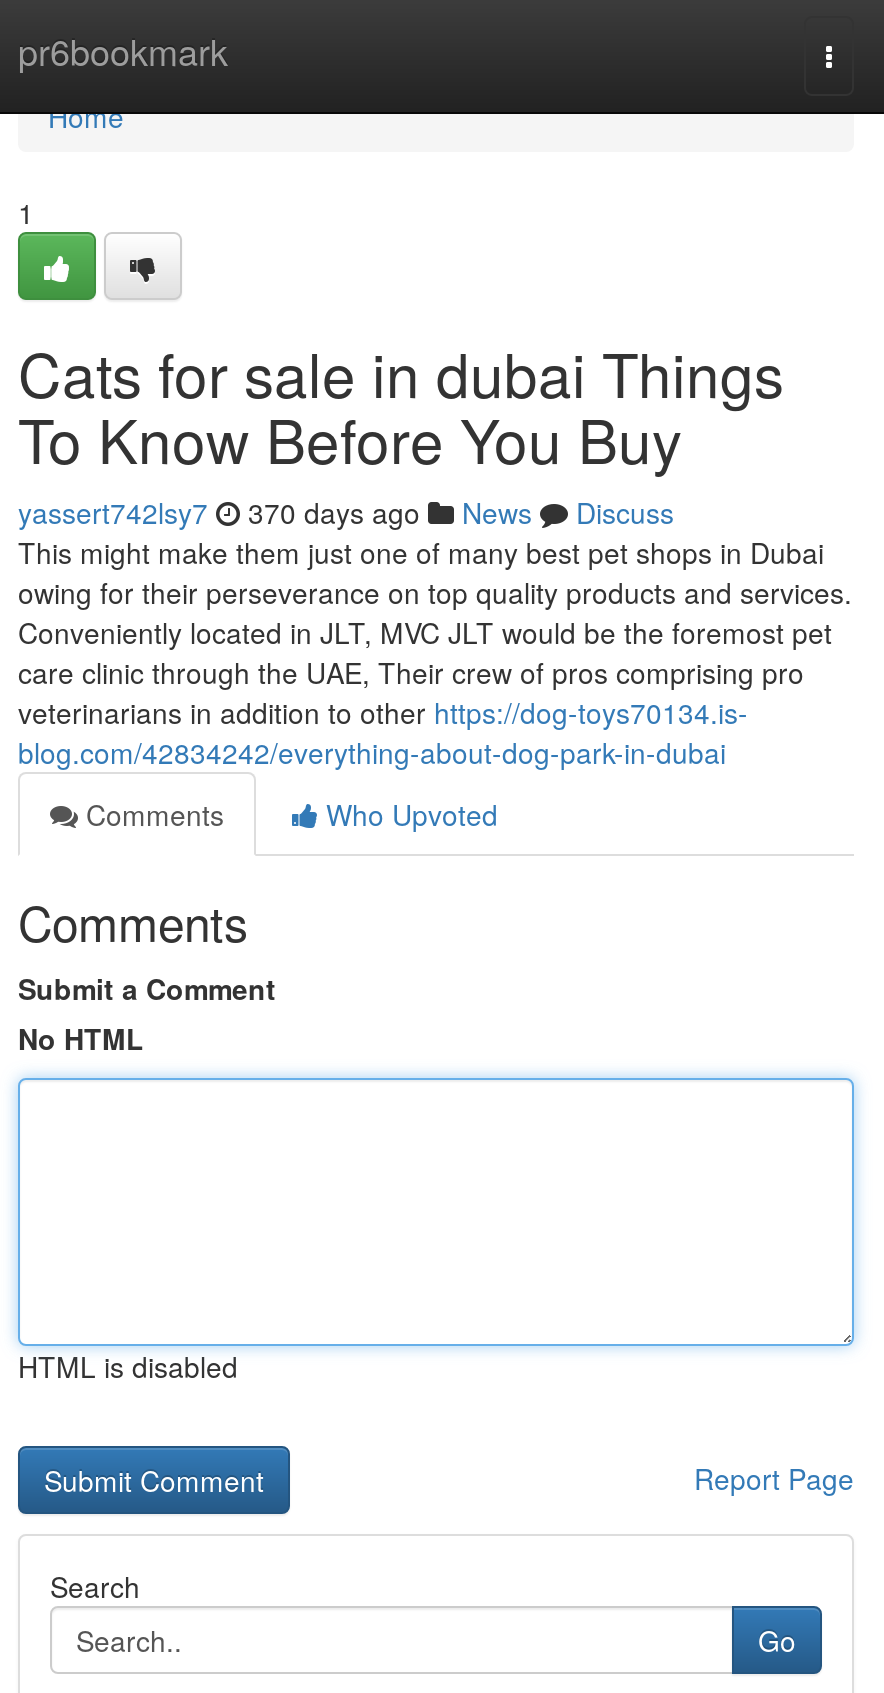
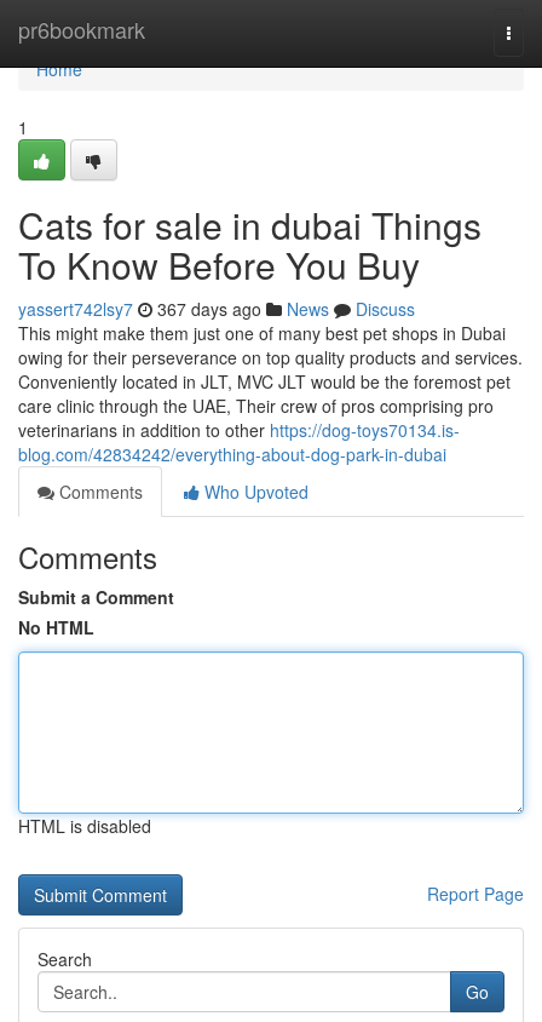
- yassert742lsy7 370 days ago News Discuss
+ yassert742lsy7 367 days ago News Discuss
